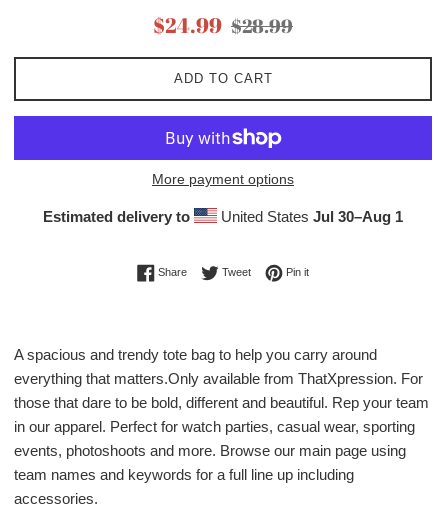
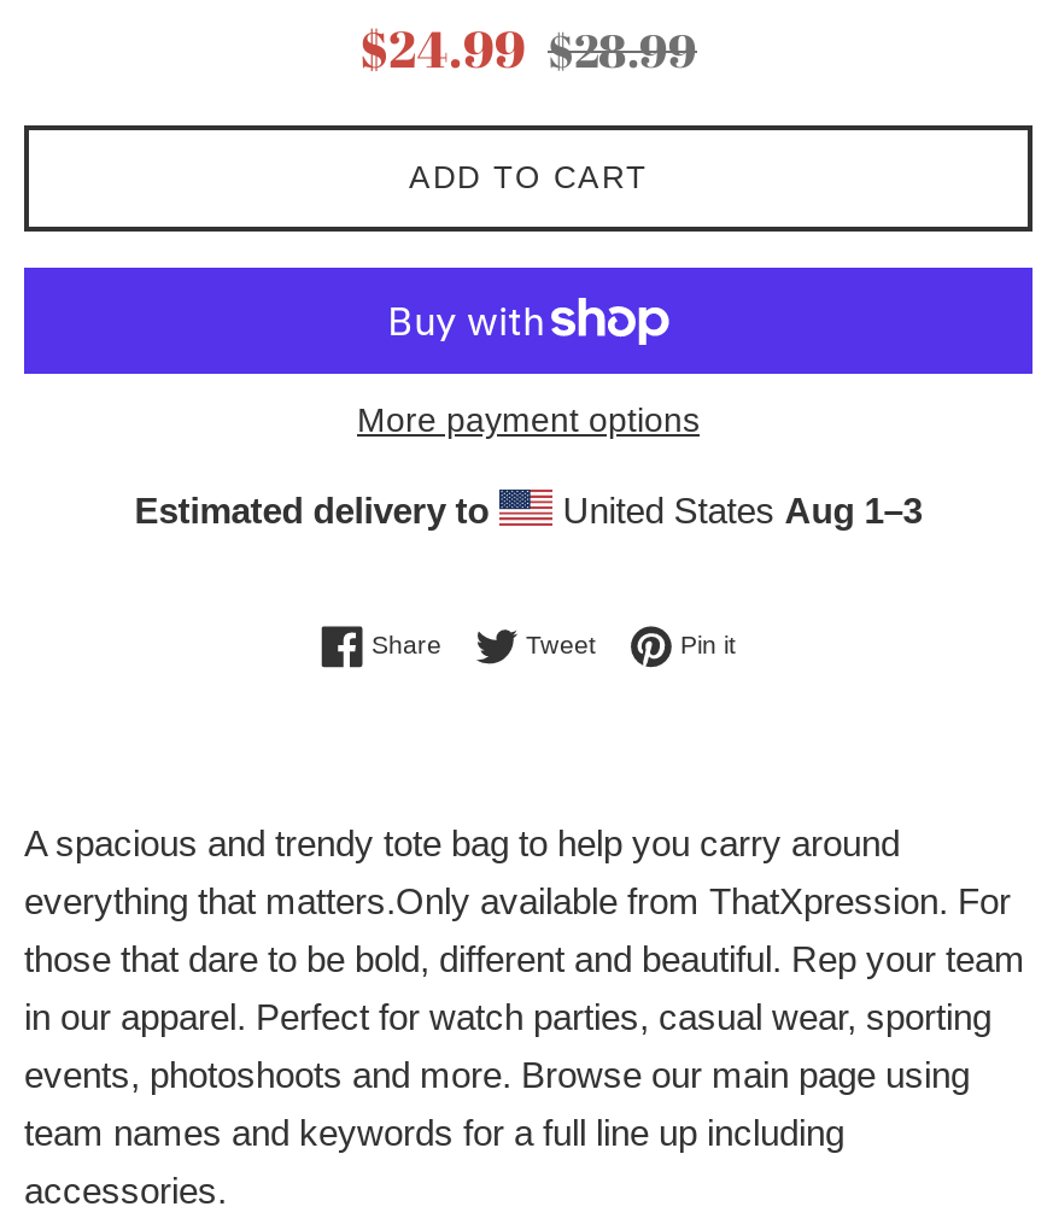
- United States Jul 30–Aug 1
+ United States Aug 1–3
